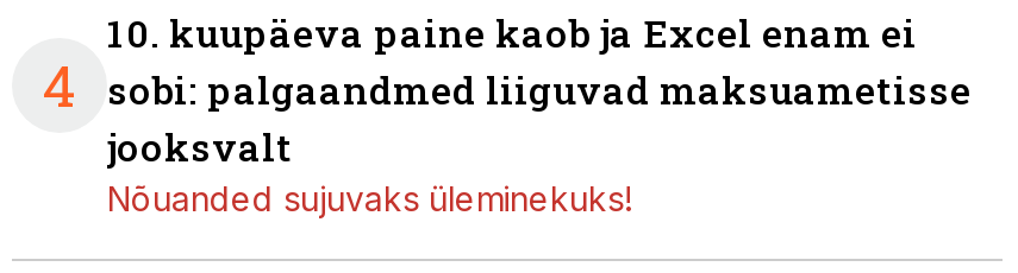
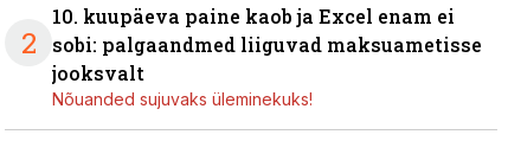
- 4 sobi: palgaandmed liiguvad maksuametisse
+ 2 sobi: palgaandmed liiguvad maksuametisse
